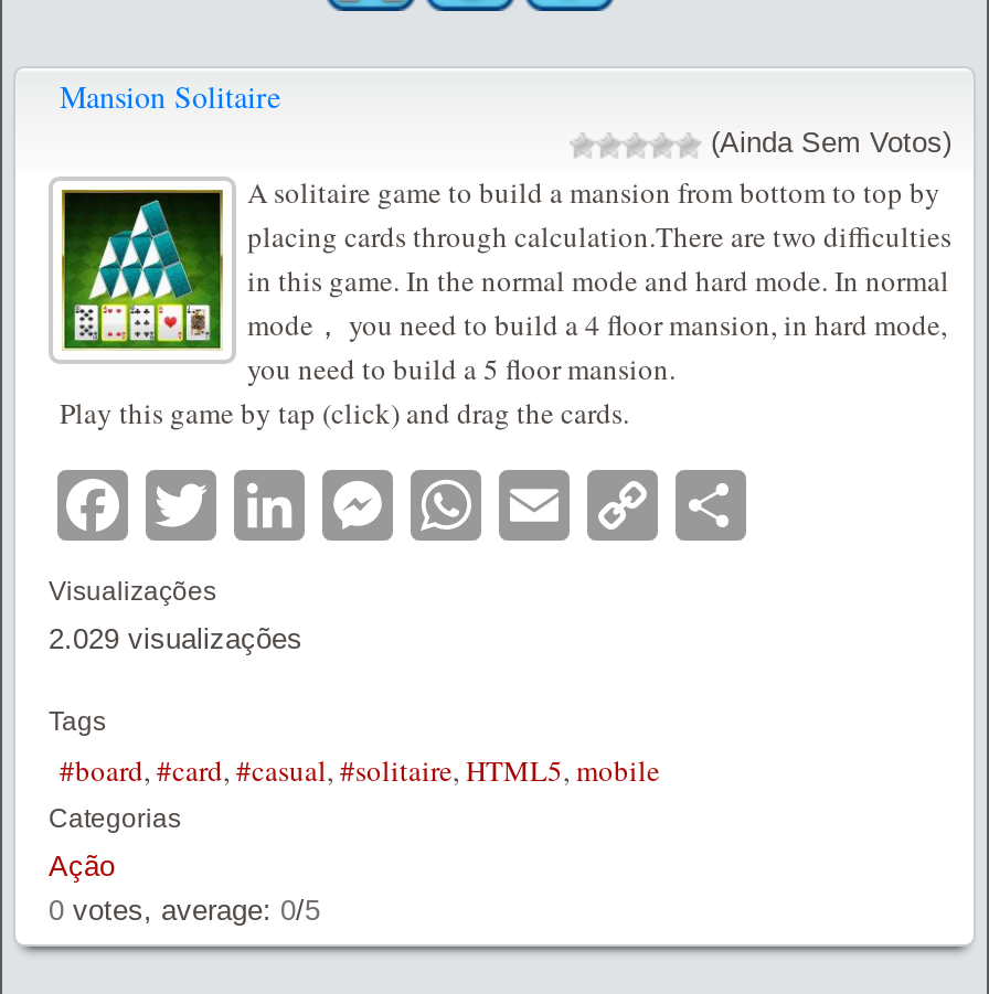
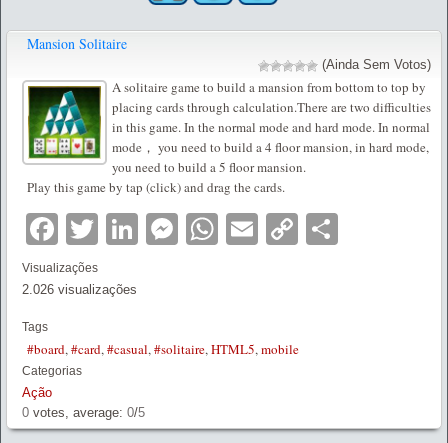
- 2.029 visualizações
+ 2.026 visualizações
